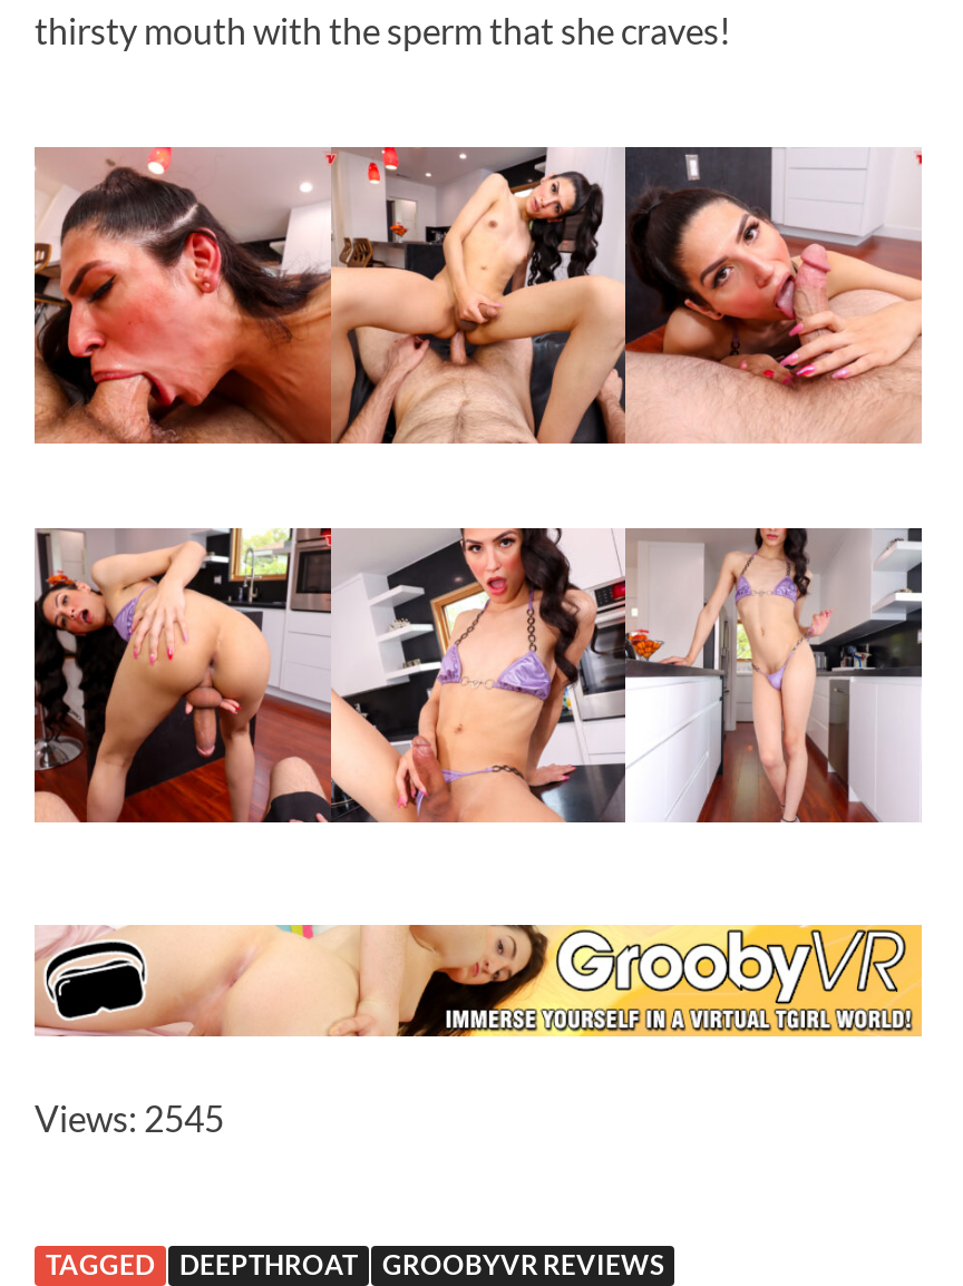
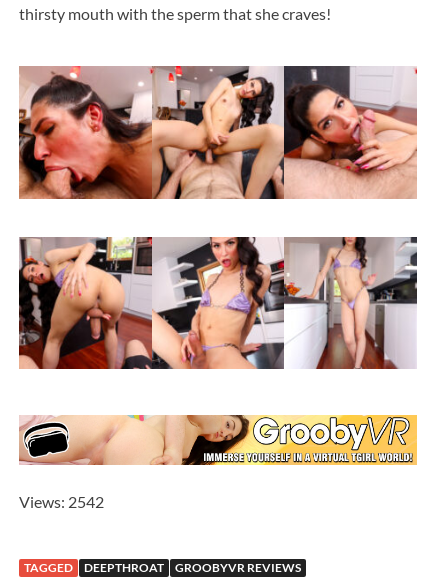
- Views: 2545
+ Views: 2542
